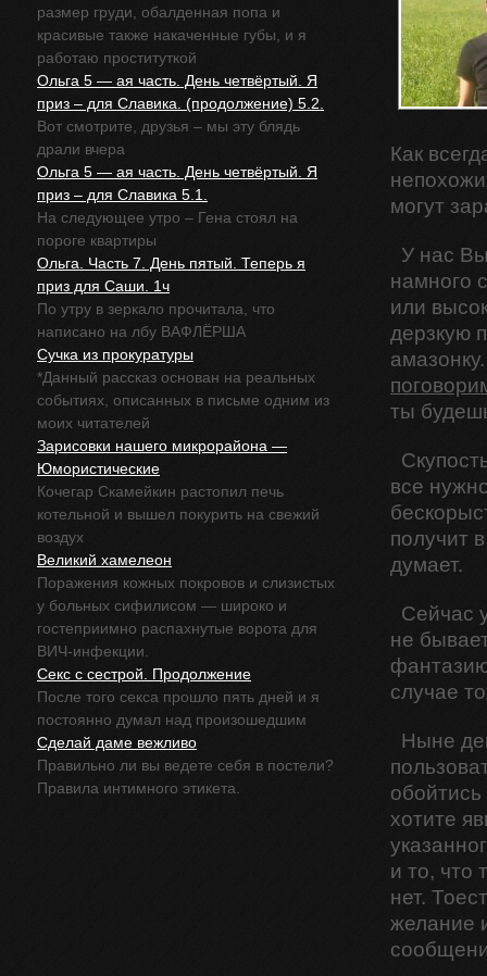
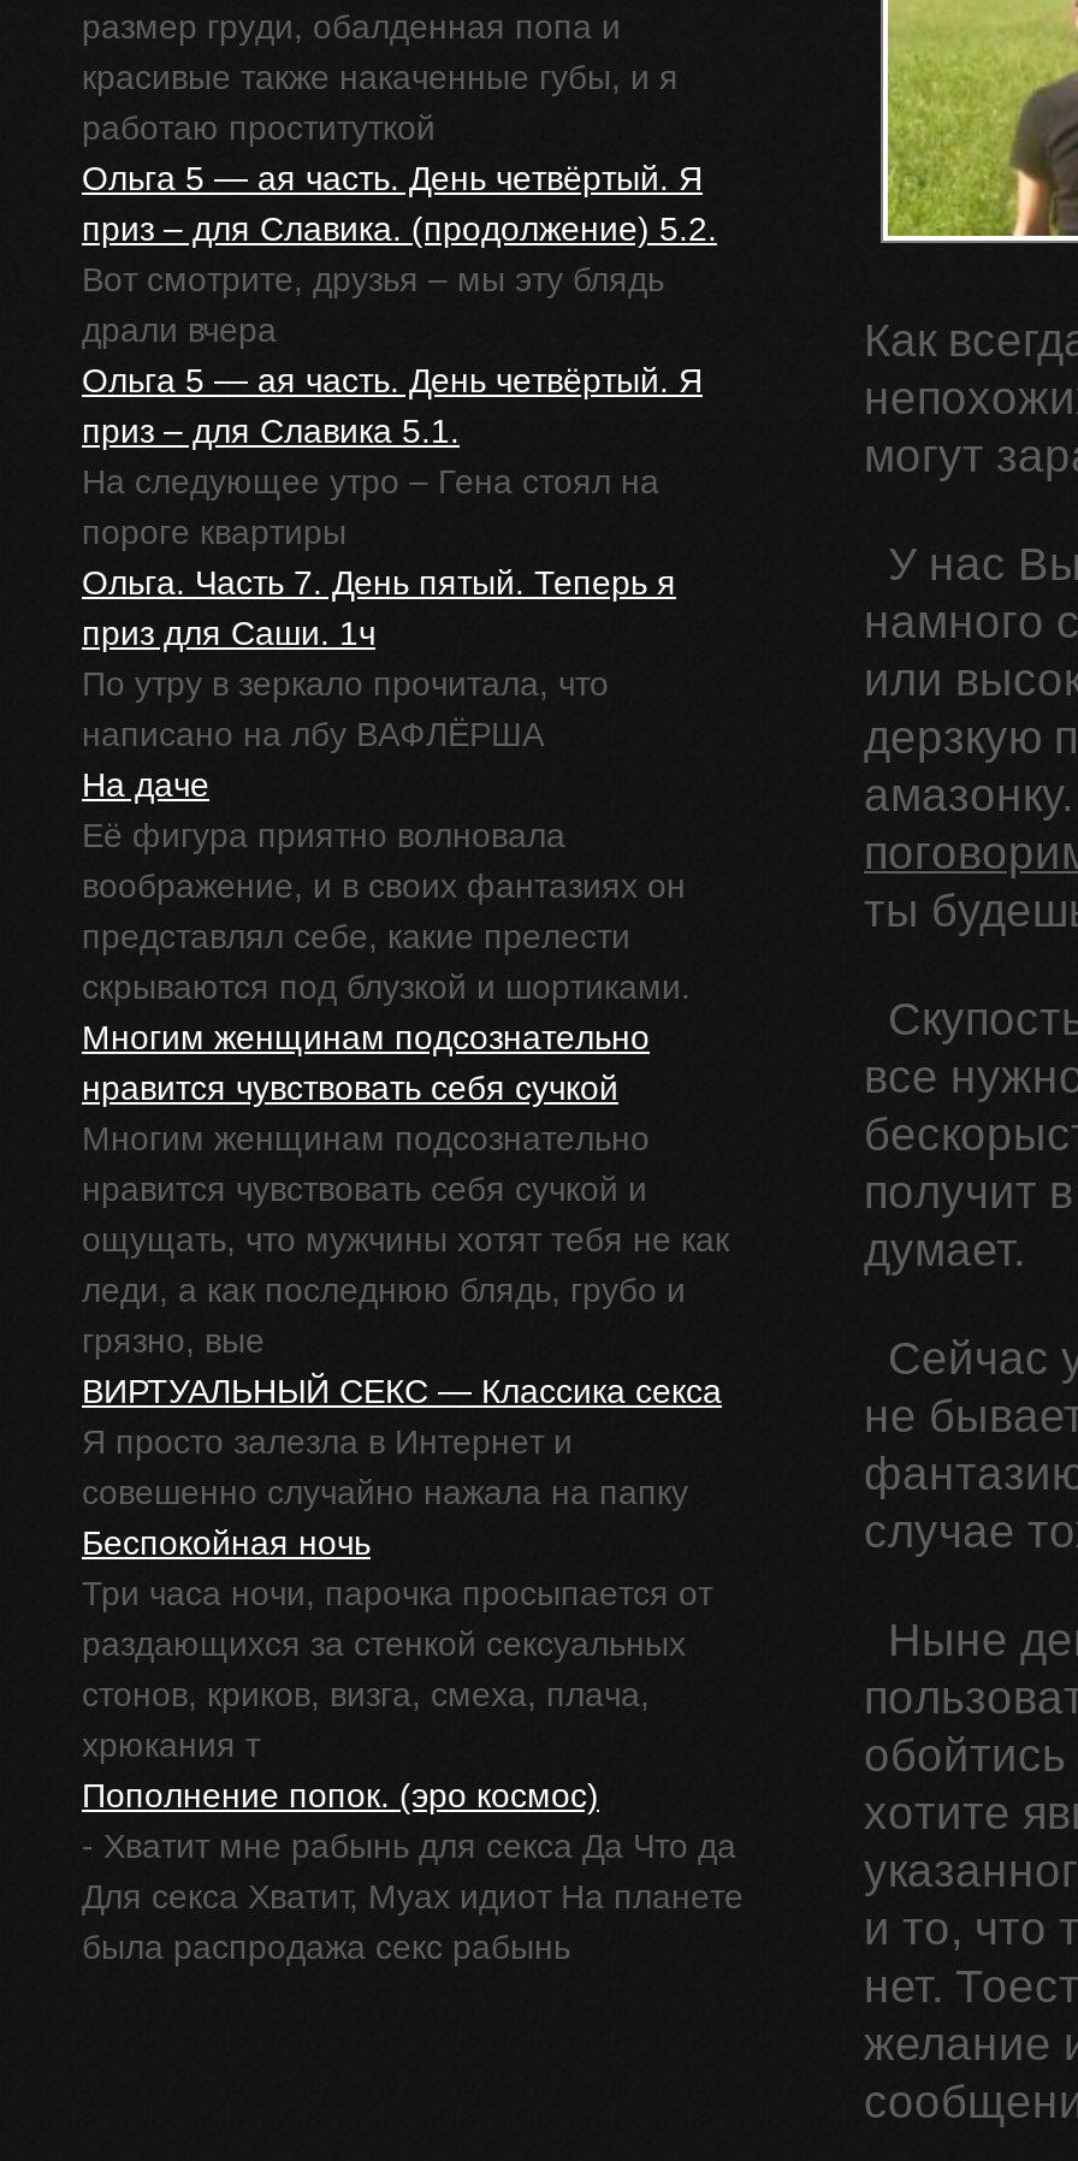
- Сучка из прокуратуры
- *Данный рассказ основан на реальных
- событиях, описанных в письме одним из
- моих читателей
- Зарисовки нашего микрорайона —
- Юмористические
- Кочегар Скамейкин растопил печь
- котельной и вышел покурить на свежий
- воздух
- Великий хамелеон
- Поражения кожных покровов и слизистых
- у больных сифилисом — широко и
- гостеприимно распахнутые ворота для
- ВИЧ-инфекции.
- Секс с сестрой. Продолжение
- После того секса прошло пять дней и я
- постоянно думал над произошедшим
- Сделай даме вежливо
- Правильно ли вы ведете себя в постели?
- Правила интимного этикета.
+ На даче
+ Её фигура приятно волновала
+ воображение, и в своих фантазиях он
+ представлял себе, какие прелести
+ скрываются под блузкой и шортиками.
+ Многим женщинам подсознательно
+ нравится чувствовать себя сучкой
+ Многим женщинам подсознательно
+ нравится чувствовать себя сучкой и
+ ощущать, что мужчины хотят тебя не как
+ леди, а как последнюю блядь, грубо и
+ грязно, вые
+ ВИРТУАЛЬНЫЙ СЕКС — Классика секса
+ Я просто залезла в Интернет и
+ совешенно случайно нажала на папку
+ Беспокойная ночь
+ Три часа ночи, парочка просыпается от
+ раздающихся за стенкой сексуальных
+ стонов, криков, визга, смеха, плача,
+ хрюкания т
+ Пополнение попок. (эро космос)
+ - Хватит мне рабынь для секса Да Что да
+ Для секса Хватит, Муах идиот На планете
+ была распродажа секс рабынь
